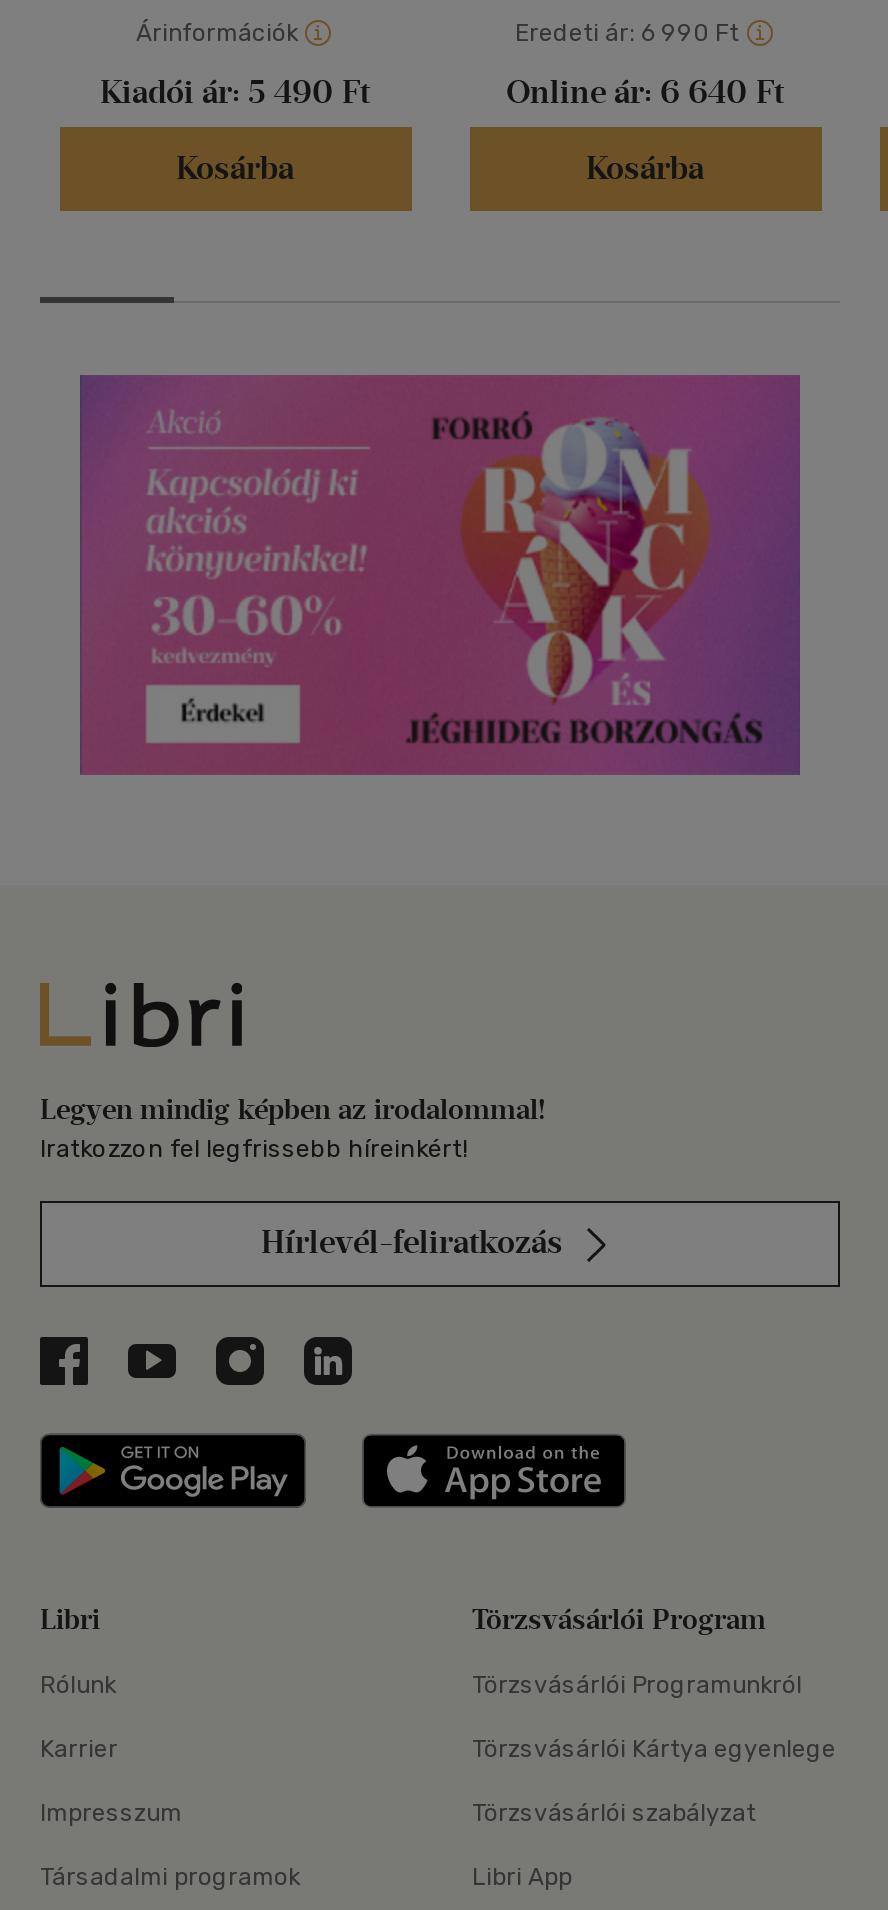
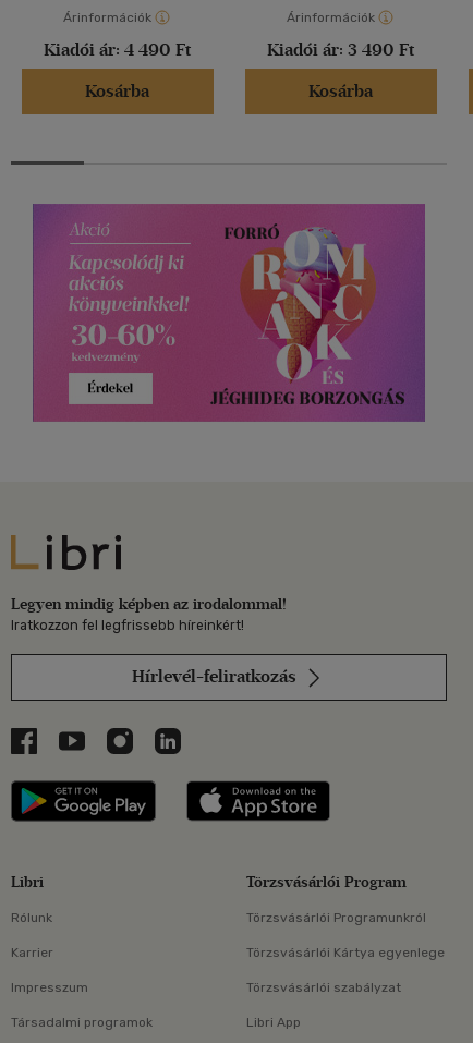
- Eredeti ár: 6 990 Ft
+ Árinformációk

- Kiadói ár: 5 490 Ft
+ Kiadói ár: 4 490 Ft

- Online ár: 6 640 Ft
+ Kiadói ár: 3 490 Ft
